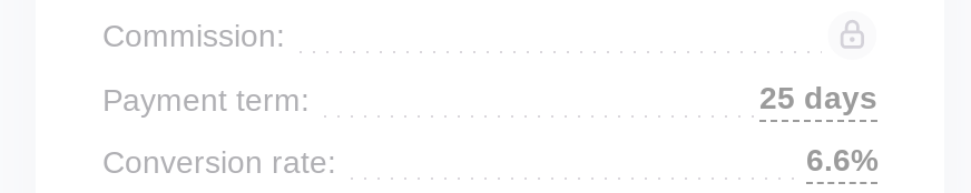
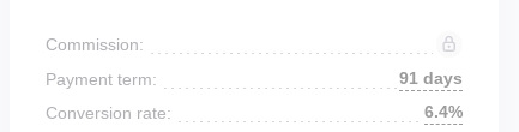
- 25 days
+ 91 days

- 6.6%
+ 6.4%
